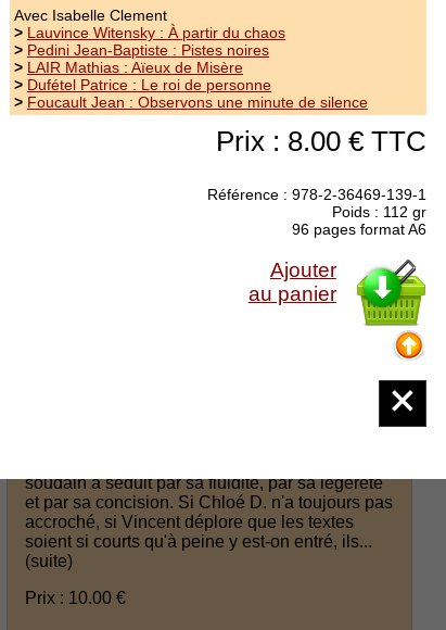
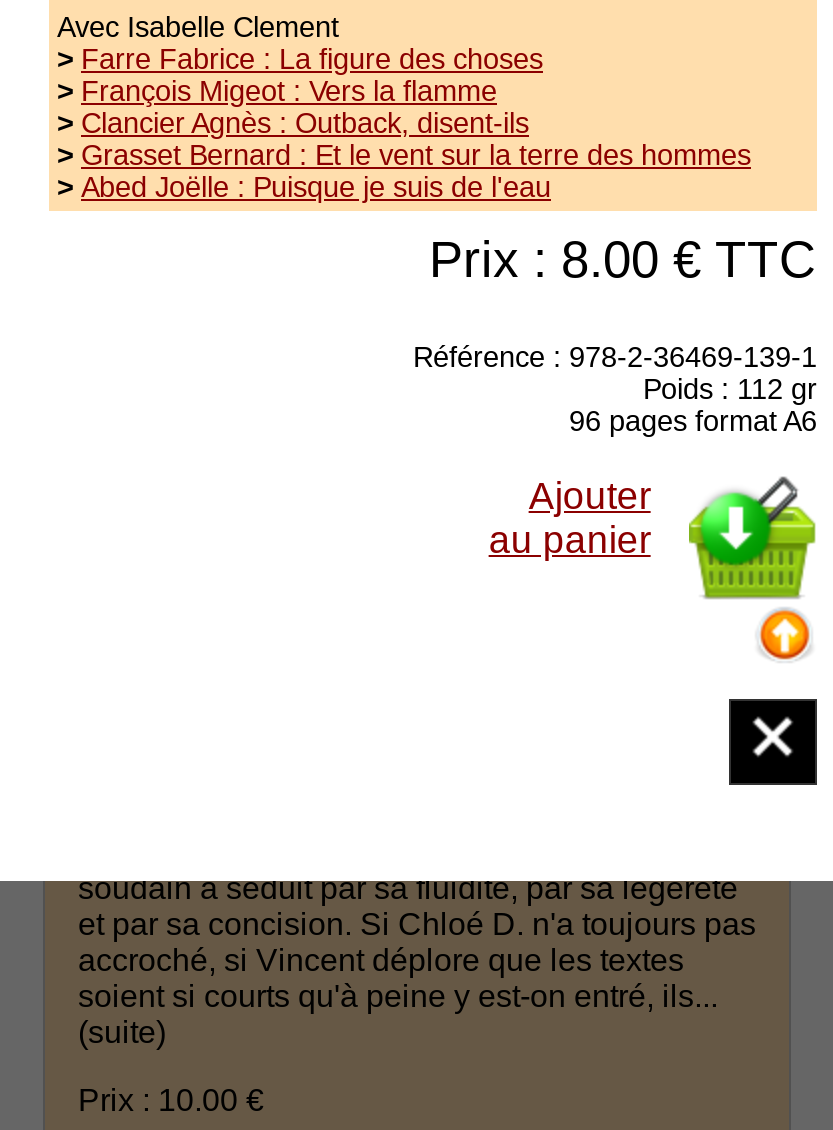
- > Lauvince Witensky : À partir du chaos
- > Pedini Jean-Baptiste : Pistes noires
- > LAIR Mathias : Aïeux de Misère
- > Dufétel Patrice : Le roi de personne
- > Foucault Jean : Observons une minute de silence
+ > Farre Fabrice : La figure des choses
+ > François Migeot : Vers la flamme
+ > Clancier Agnès : Outback, disent-ils
+ > Grasset Bernard : Et le vent sur la terre des hommes
+ > Abed Joëlle : Puisque je suis de l'eau
